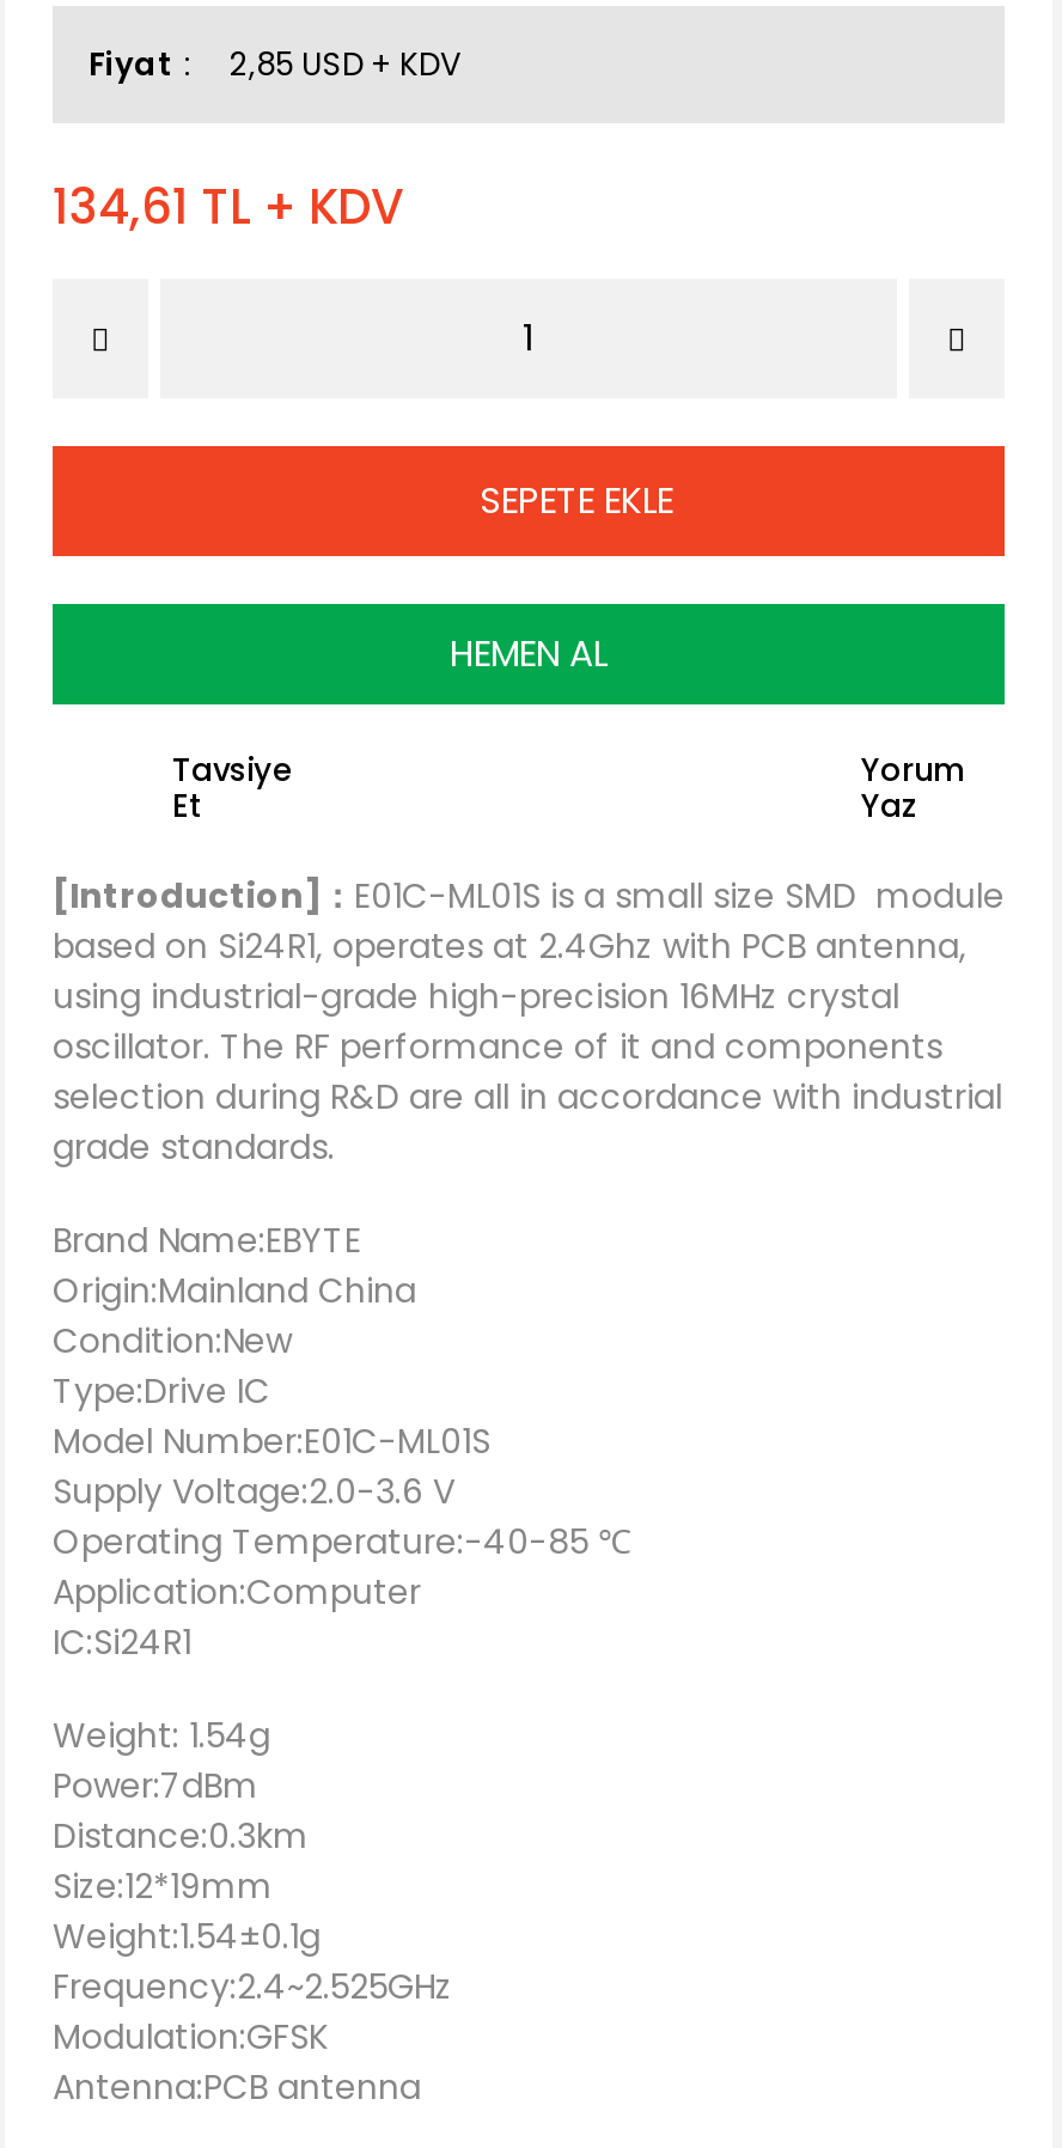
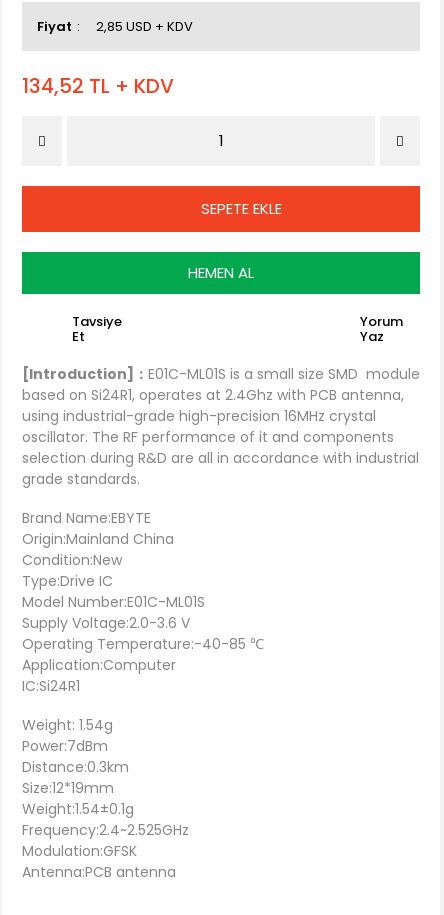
- 134,61 TL + KDV
+ 134,52 TL + KDV
